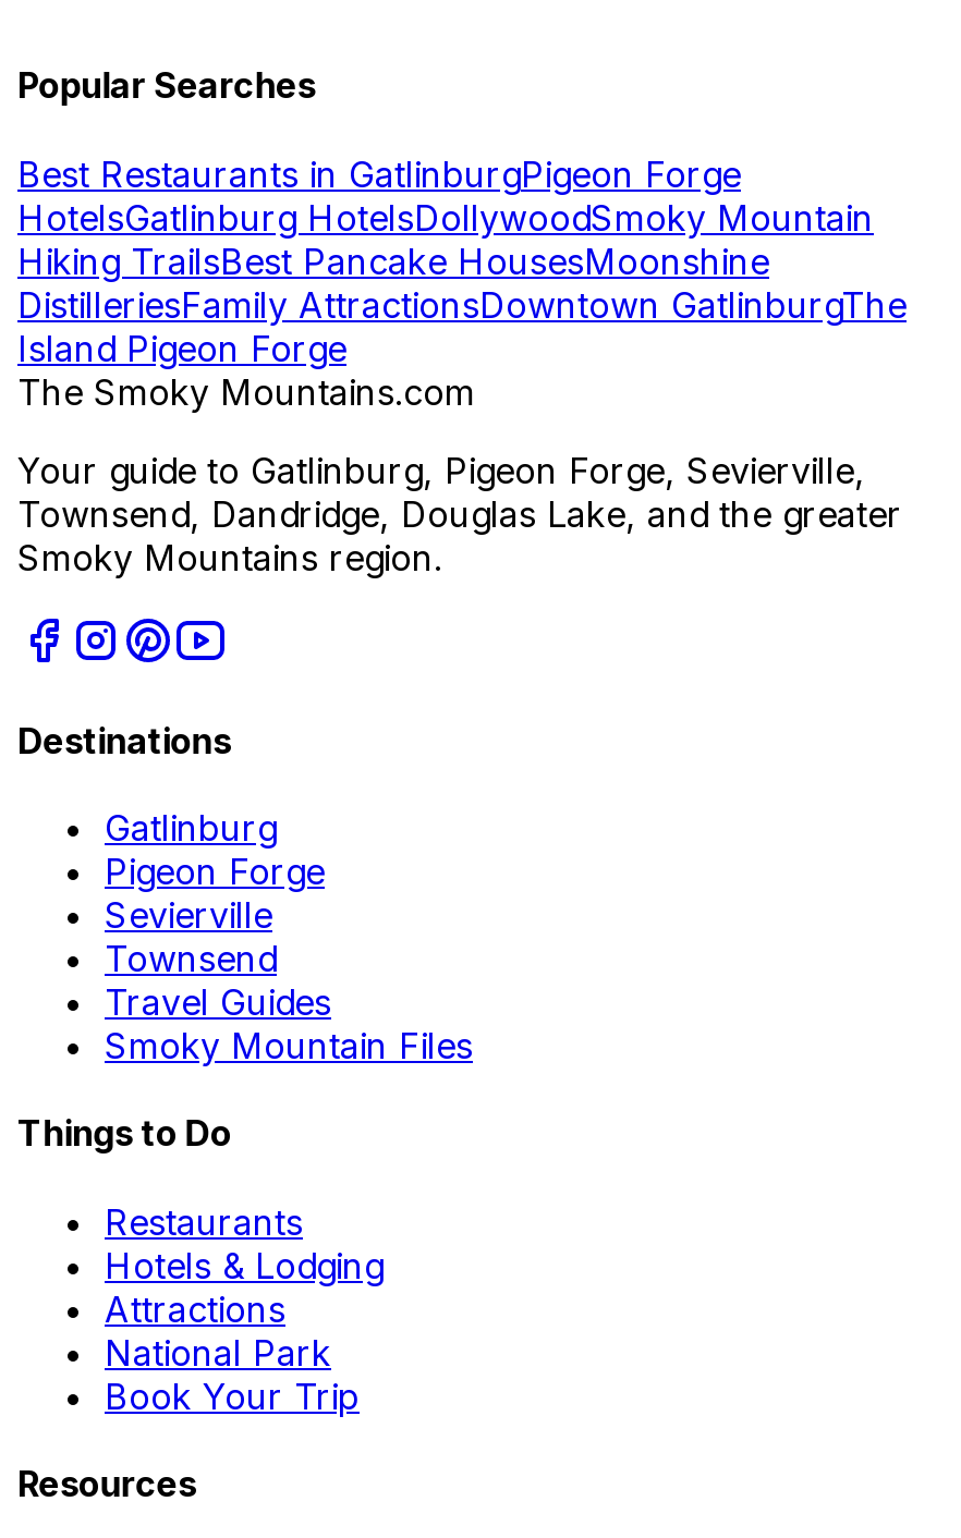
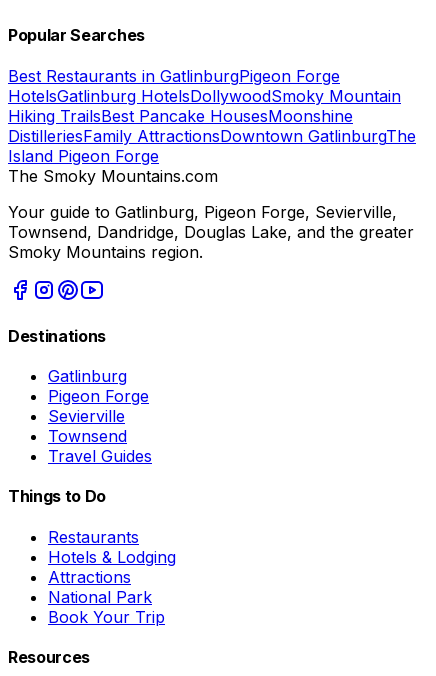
- Smoky Mountain Files
